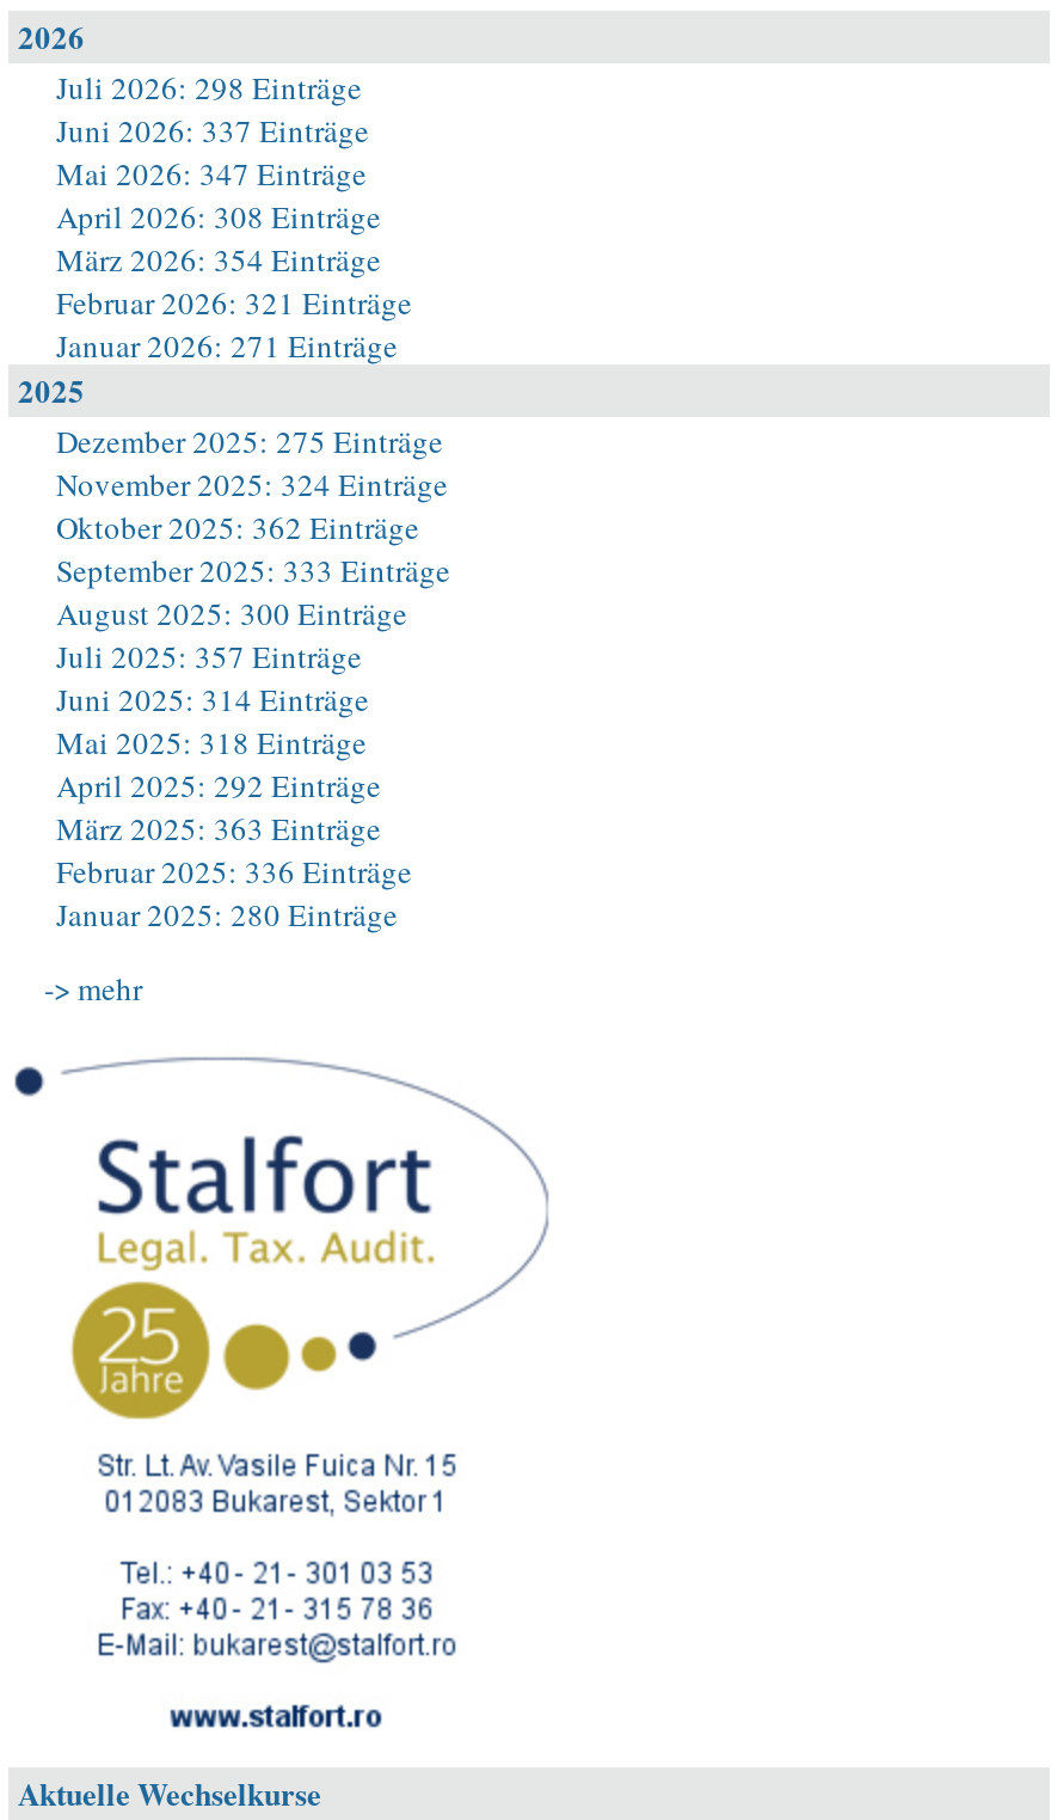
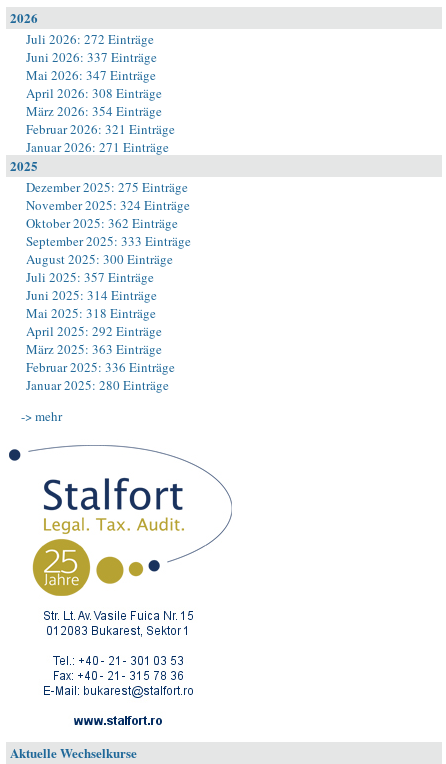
- Juli 2026: 298 Einträge
+ Juli 2026: 272 Einträge
